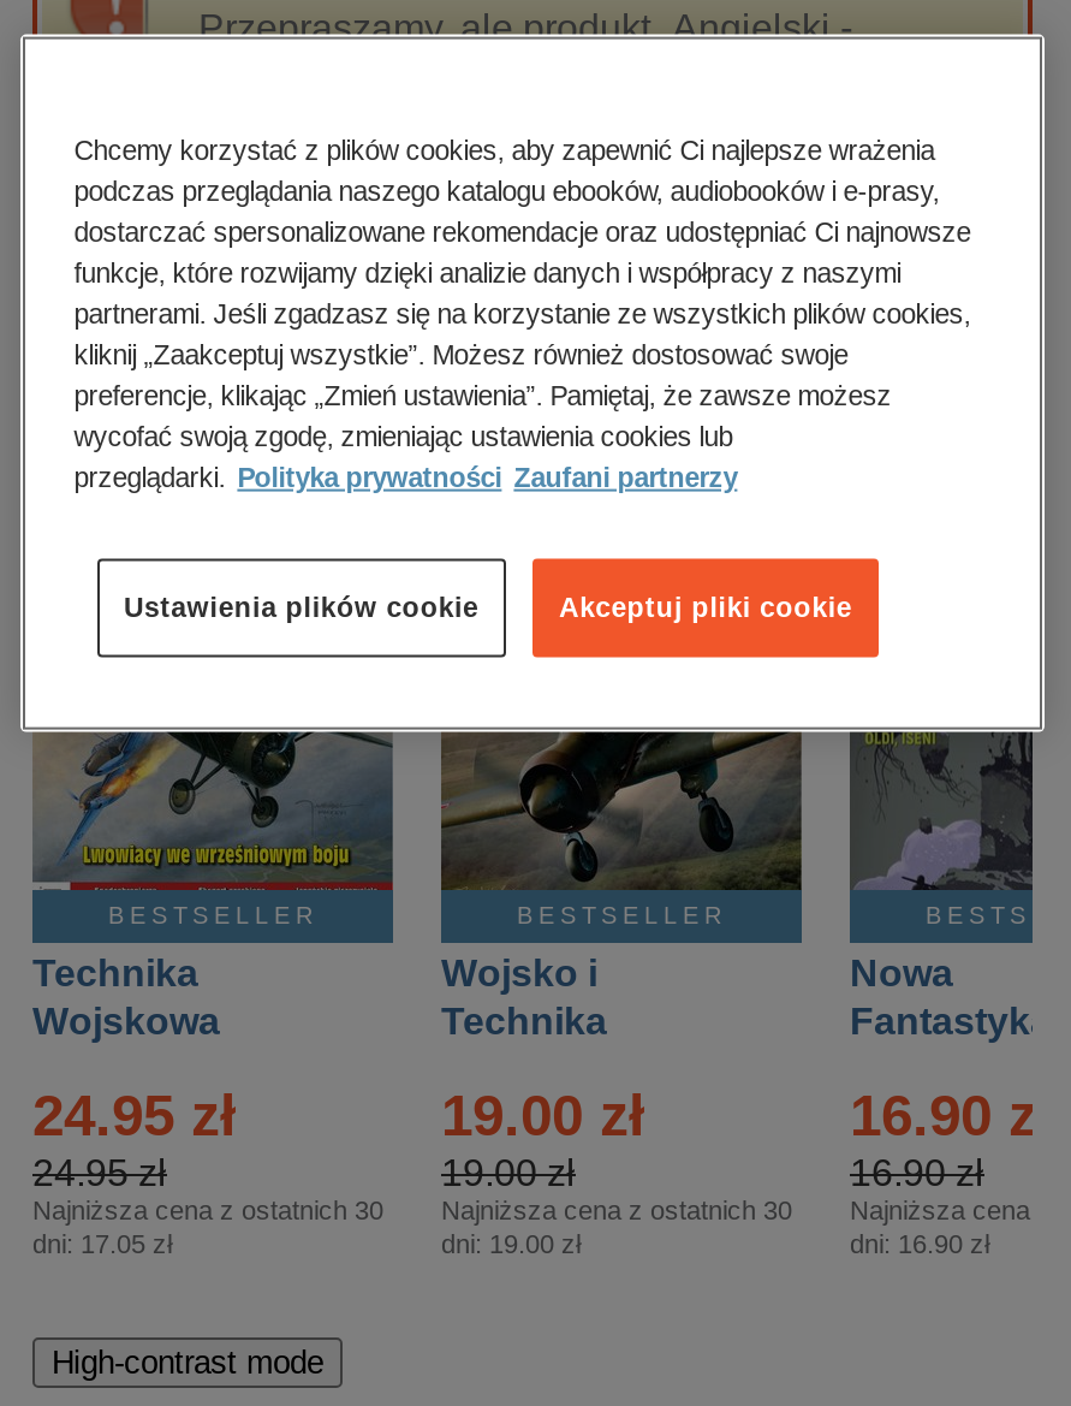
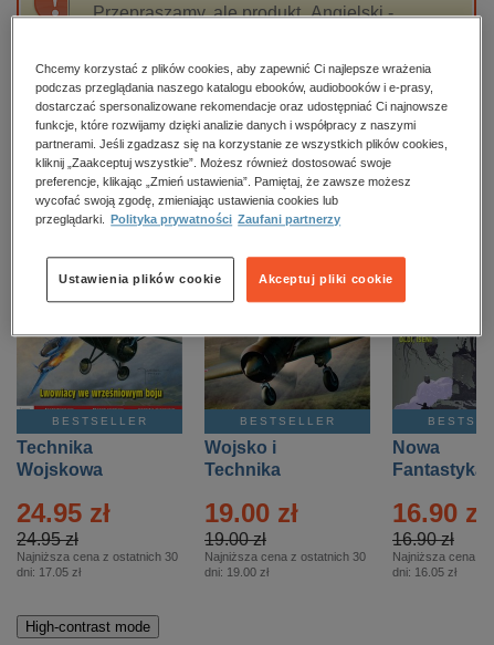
- dni: 16.90 zł
+ dni: 16.05 zł
